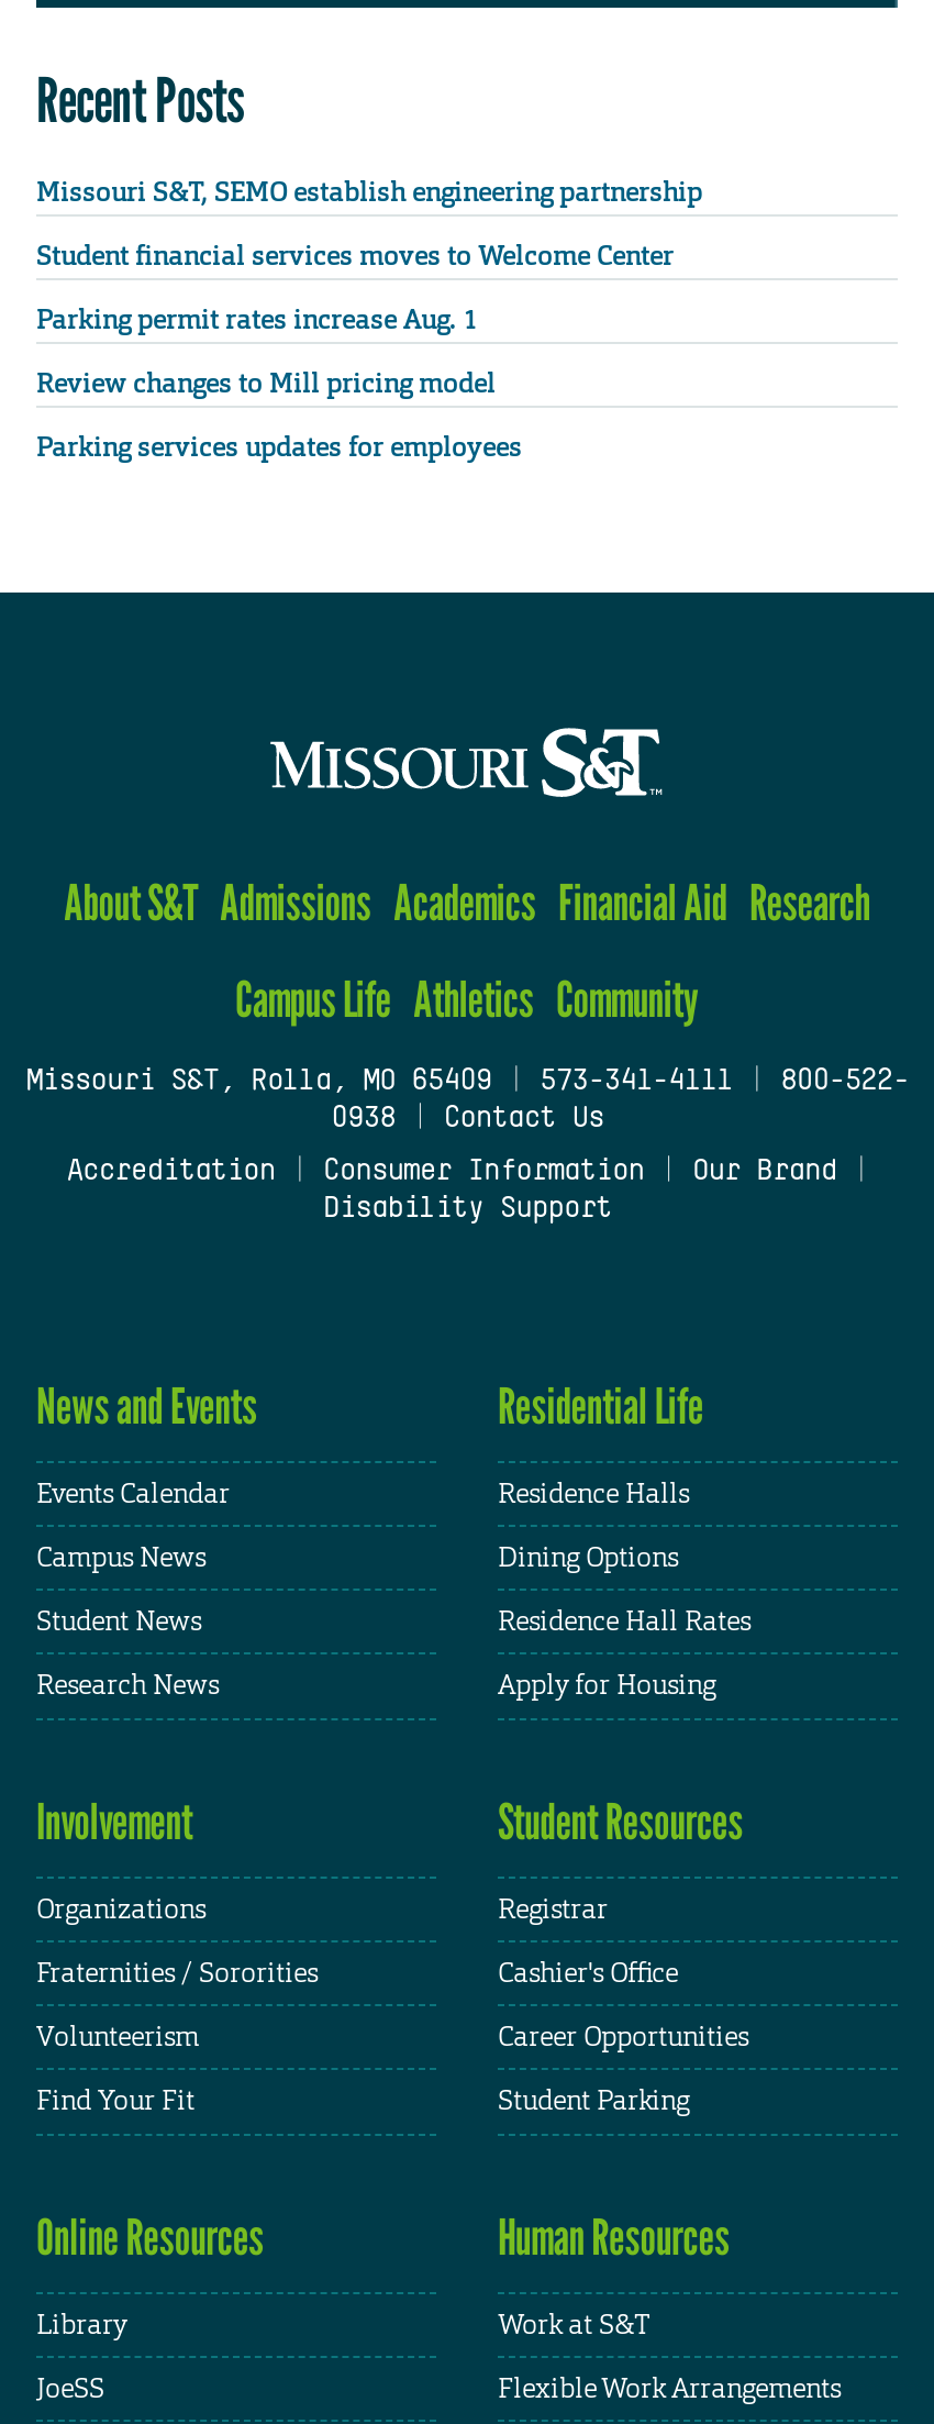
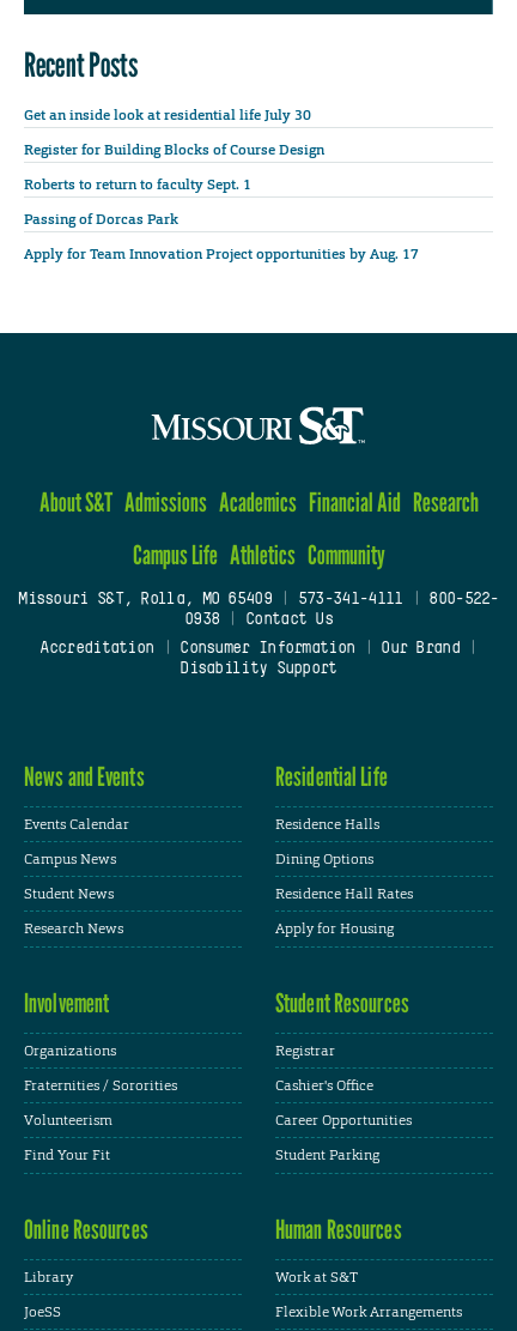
- Missouri S&T, SEMO establish engineering partnership
+ Get an inside look at residential life July 30

- Student financial services moves to Welcome Center
+ Register for Building Blocks of Course Design

- Parking permit rates increase Aug. 1
+ Roberts to return to faculty Sept. 1

- Review changes to Mill pricing model
+ Passing of Dorcas Park

- Parking services updates for employees
+ Apply for Team Innovation Project opportunities by Aug. 17
